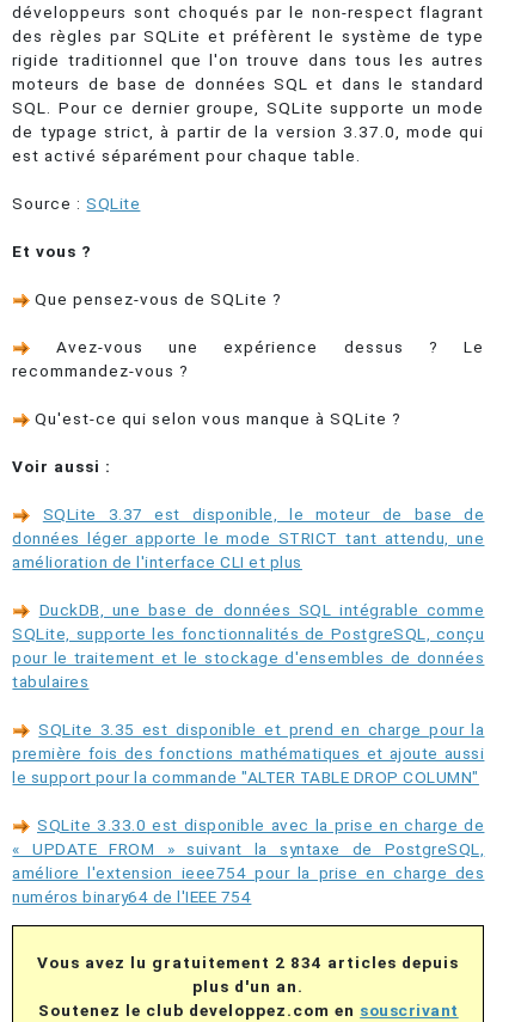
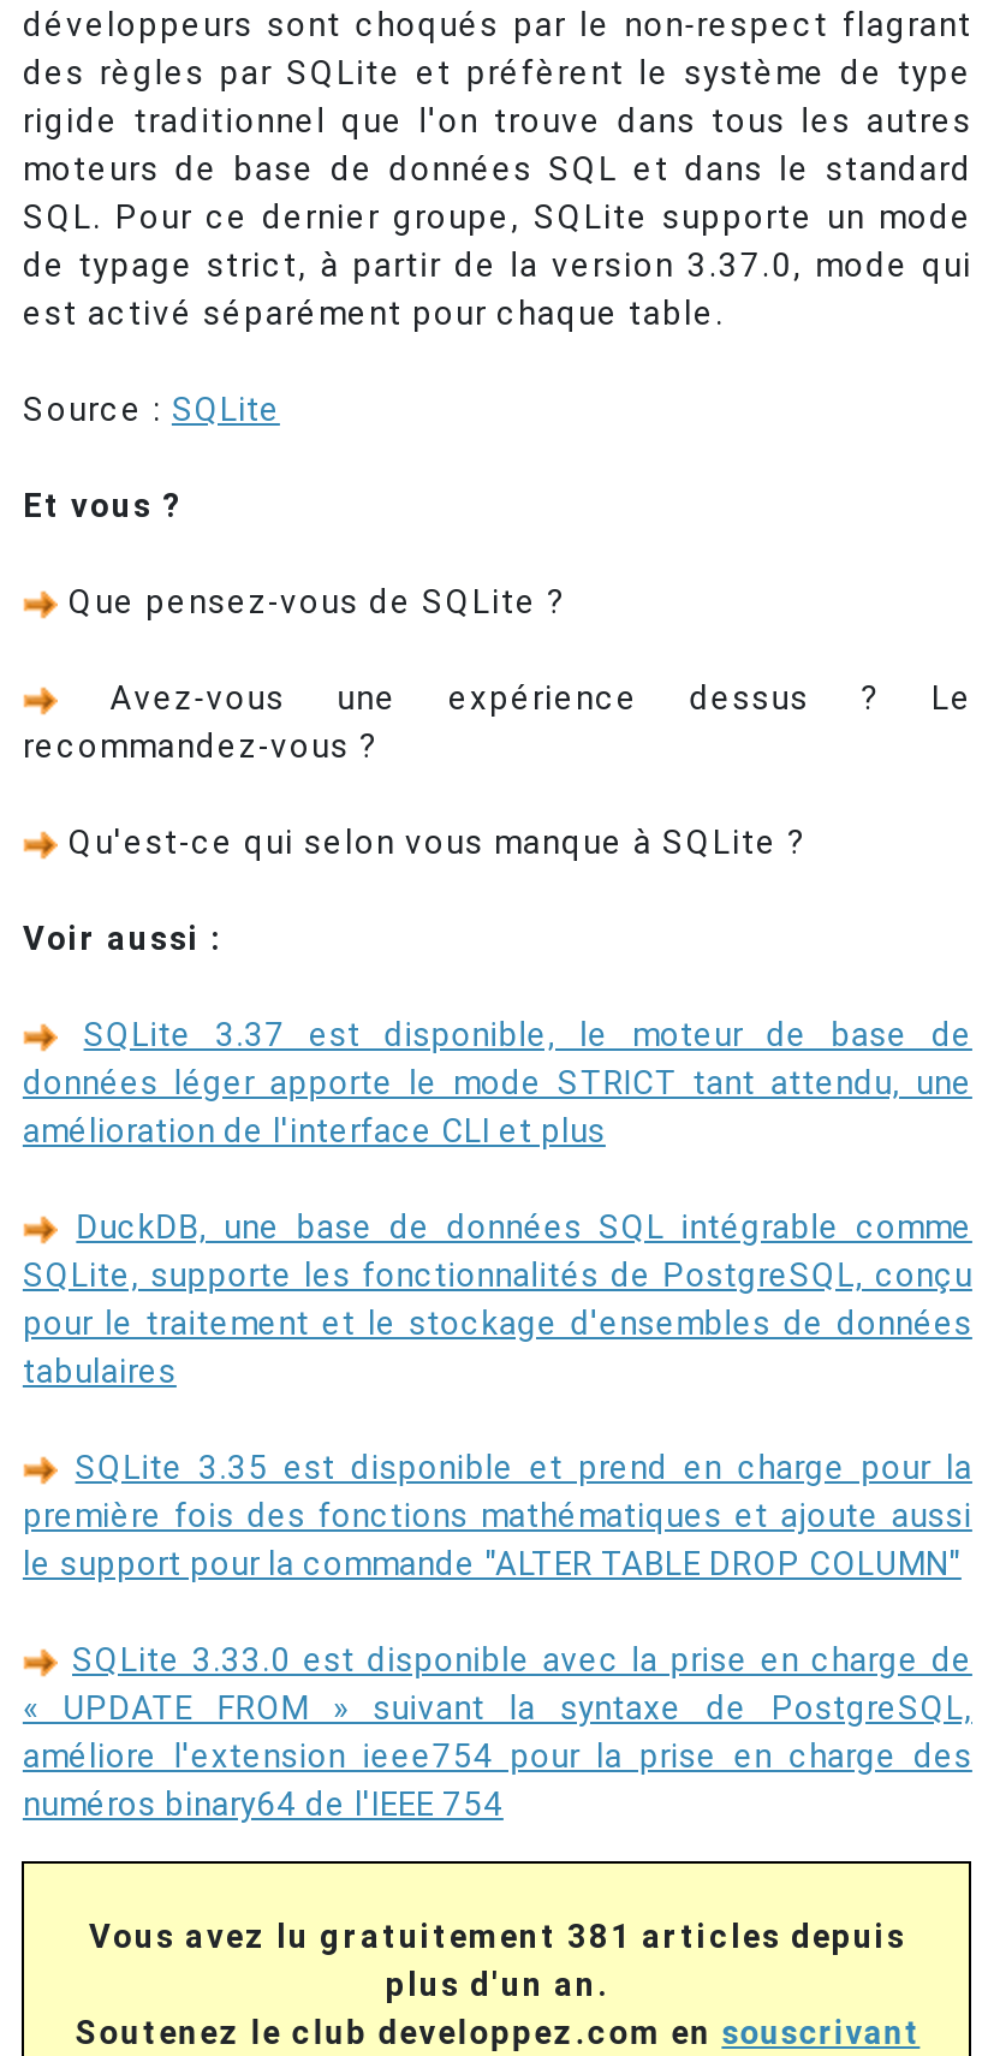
- Vous avez lu gratuitement 2 834 articles depuis
+ Vous avez lu gratuitement 381 articles depuis
